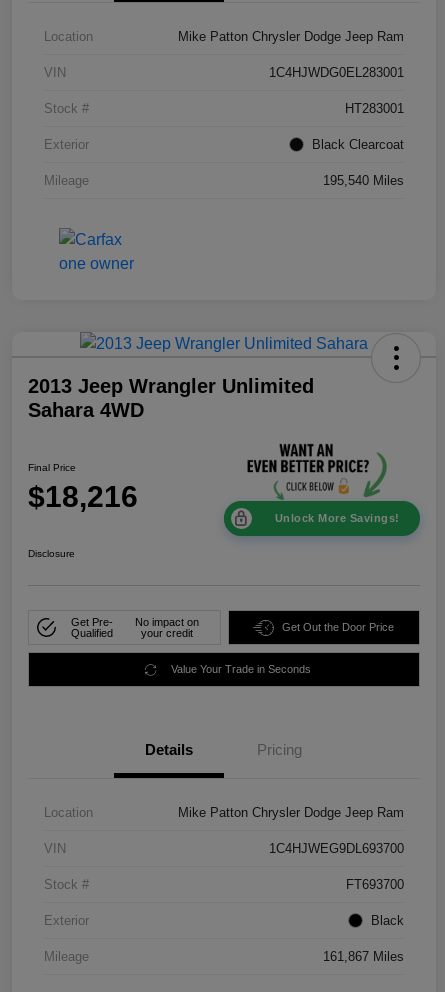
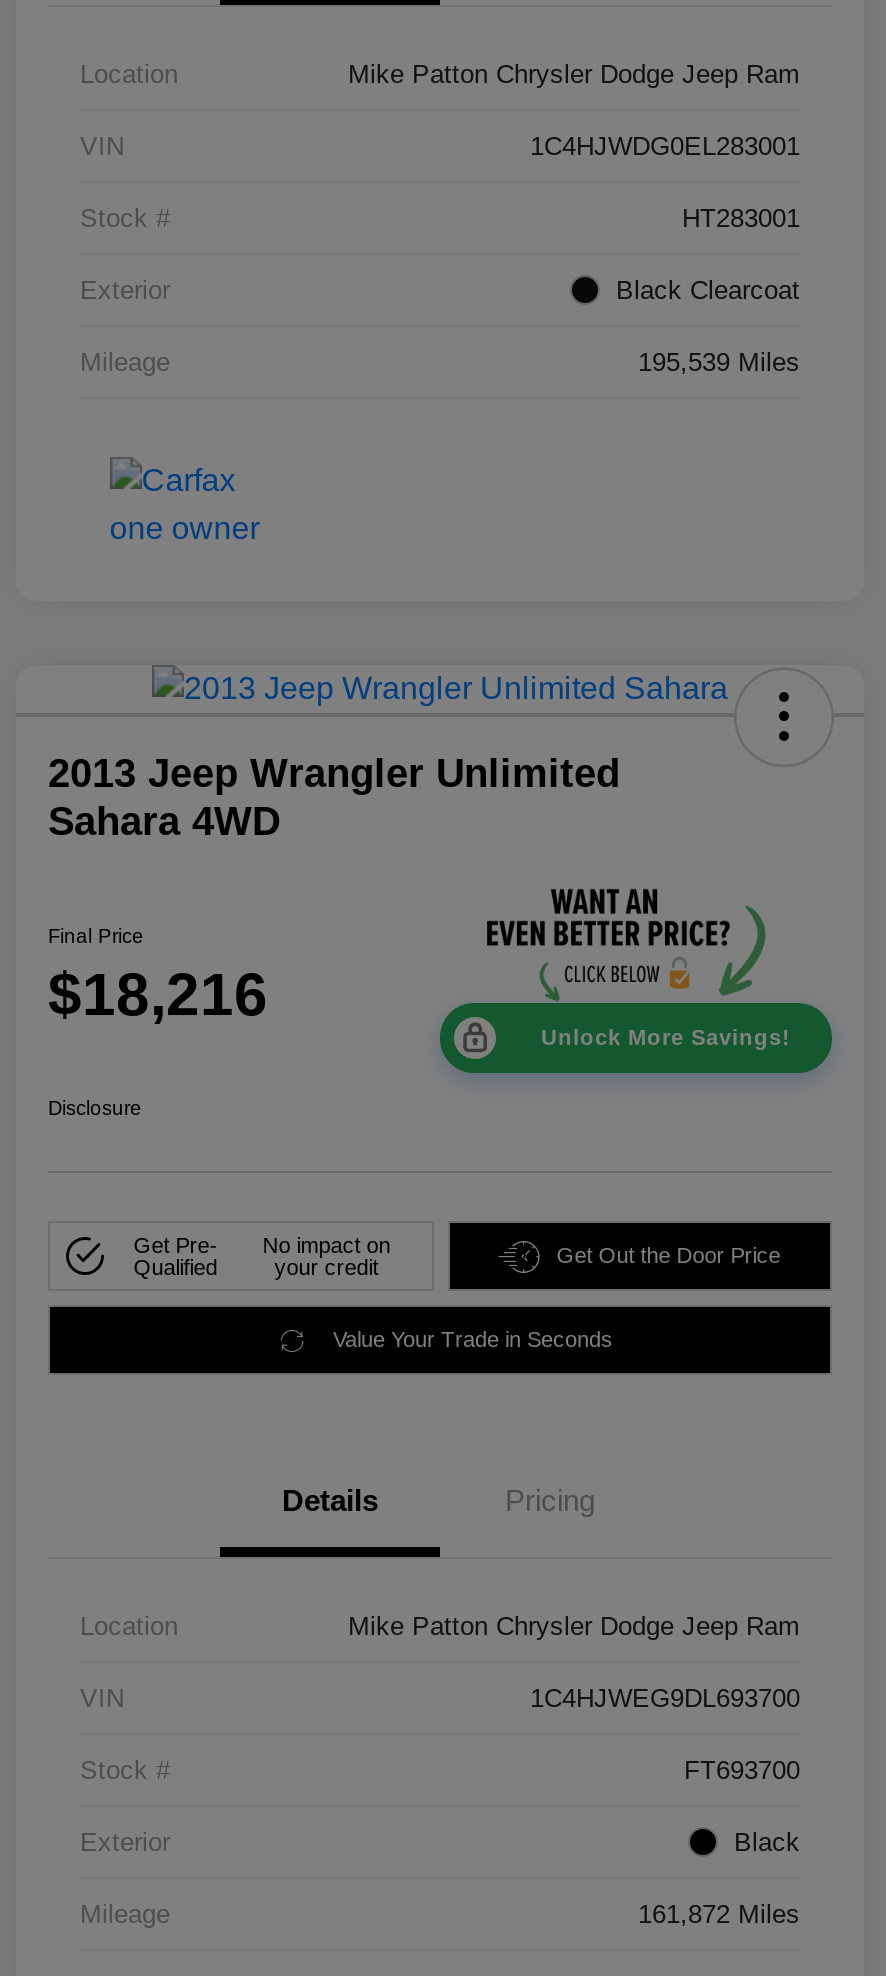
- 195,540 Miles
+ 195,539 Miles

- 161,867 Miles
+ 161,872 Miles
